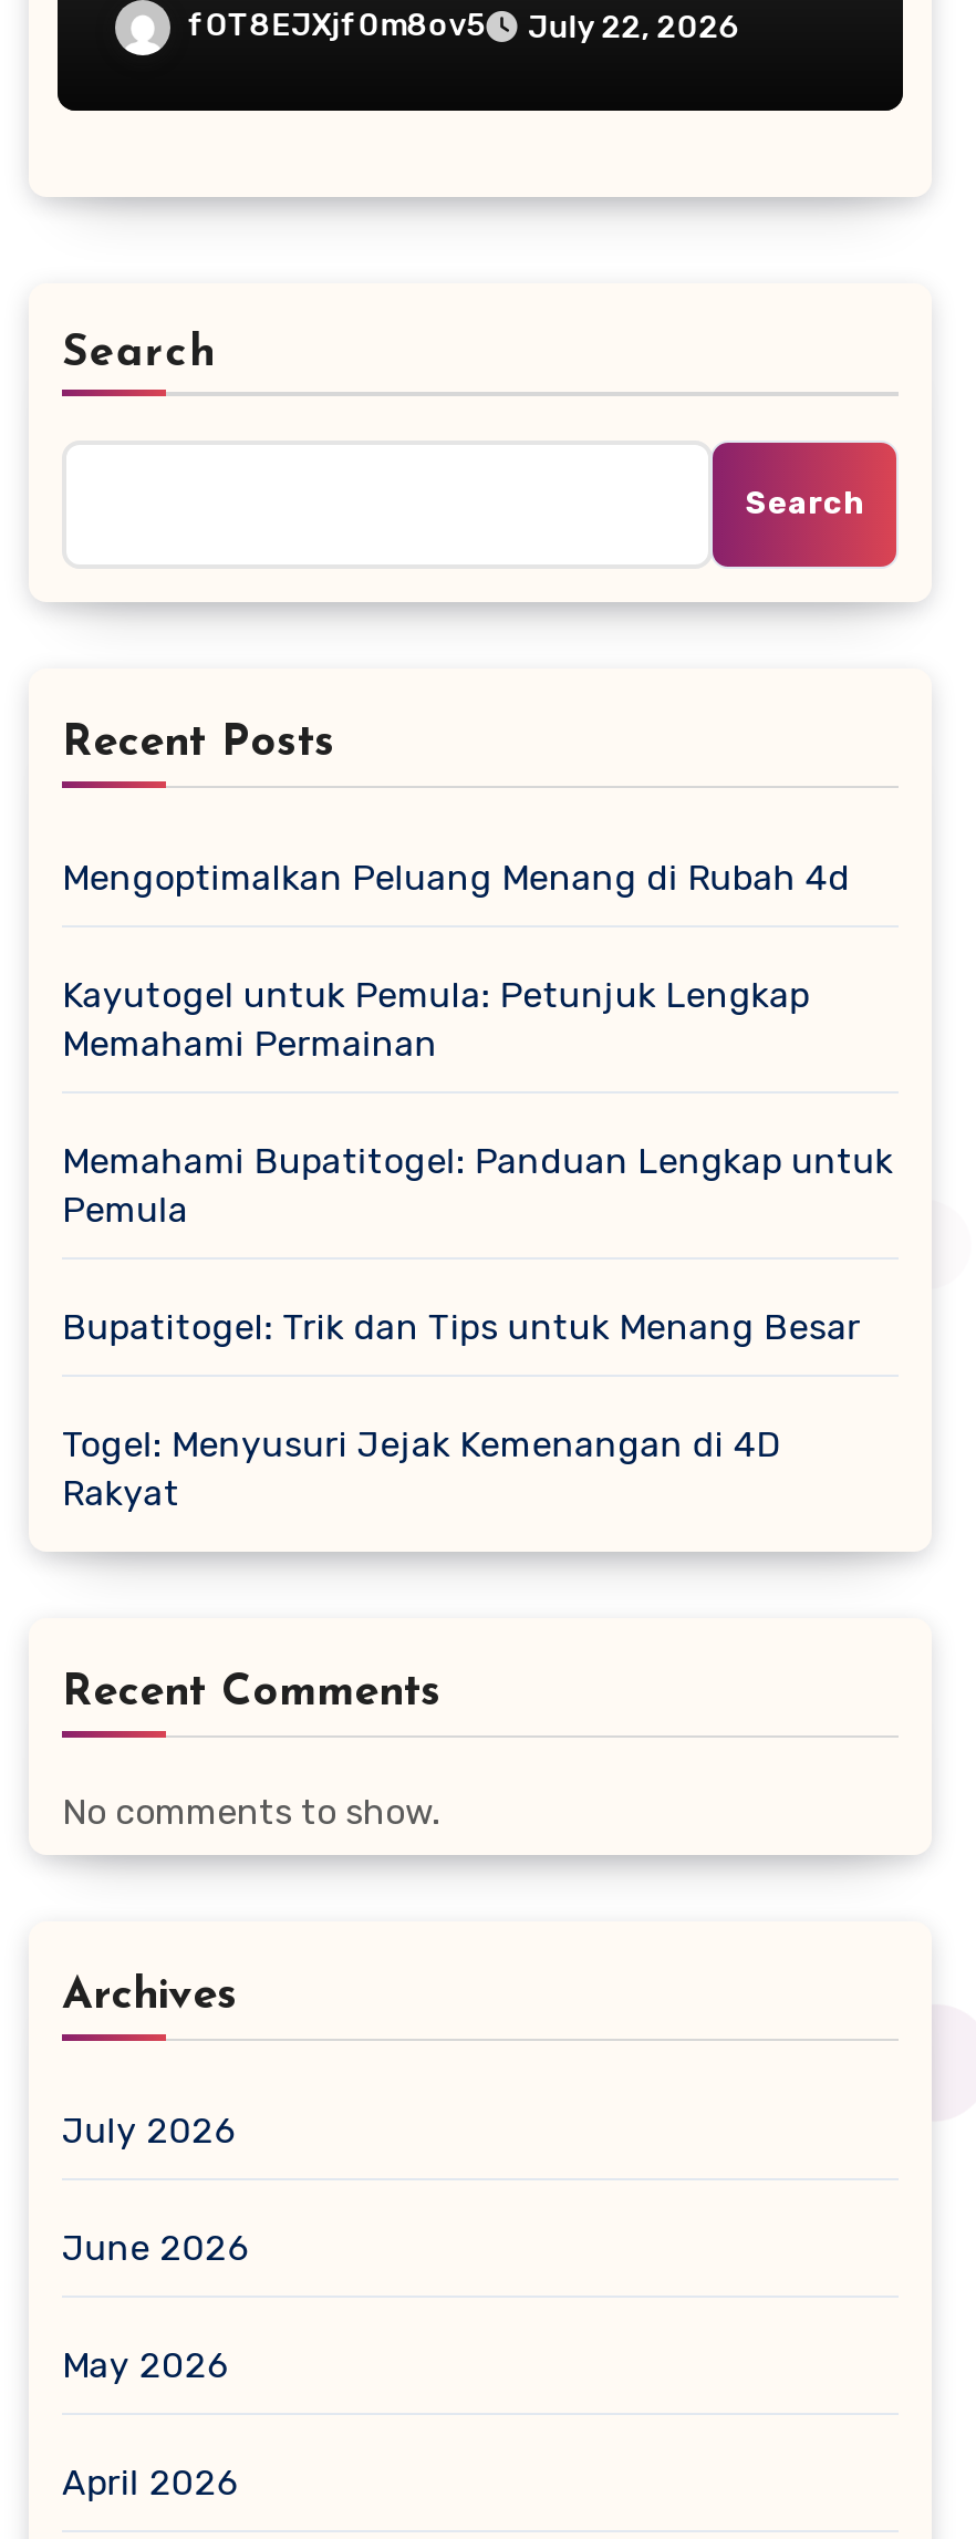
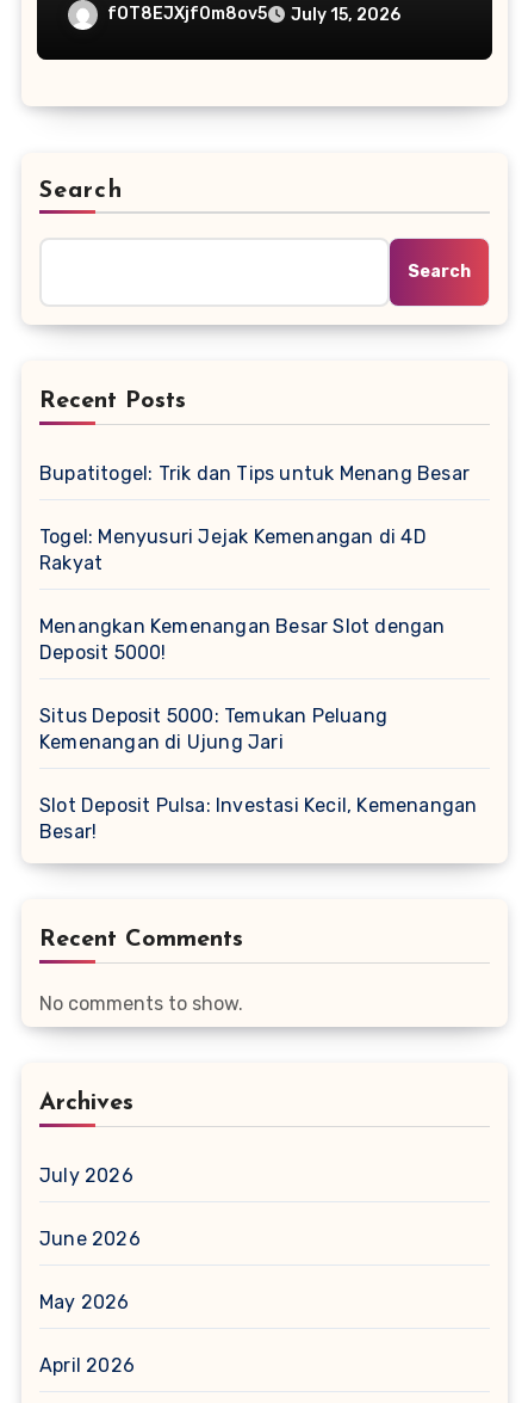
- fOT8EJXjf0m8ov5 July 22, 2026
+ fOT8EJXjf0m8ov5 July 15, 2026

- Mengoptimalkan Peluang Menang di Rubah 4d
- Kayutogel untuk Pemula: Petunjuk Lengkap
- Memahami Permainan
- Memahami Bupatitogel: Panduan Lengkap untuk
- Pemula

moved up: Bupatitogel: Trik dan Tips untuk Menang Besar | Togel: Menyusuri Jejak Kemenangan di 4D | Rakyat

+ Menangkan Kemenangan Besar Slot dengan
+ Deposit 5000!
+ Situs Deposit 5000: Temukan Peluang
+ Kemenangan di Ujung Jari
+ Slot Deposit Pulsa: Investasi Kecil, Kemenangan
+ Besar!
